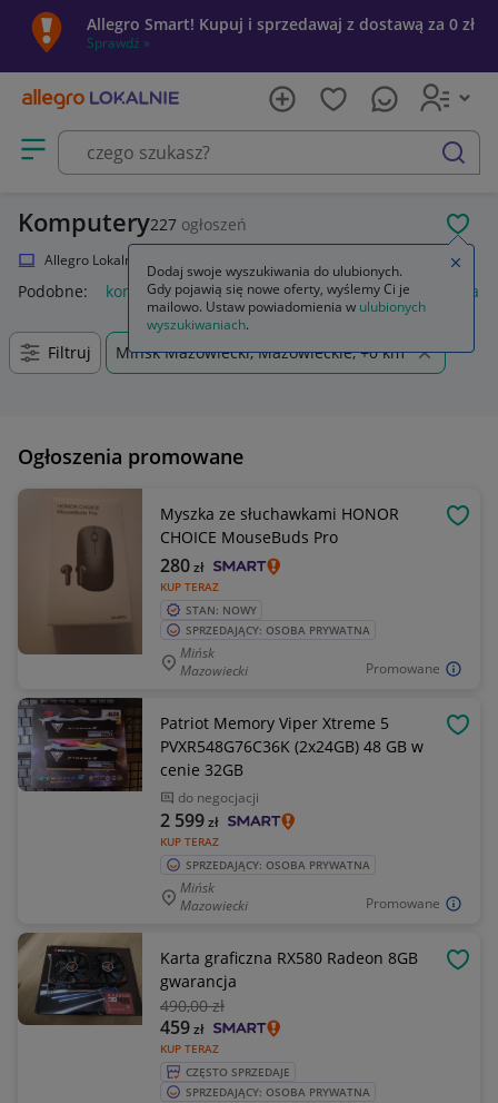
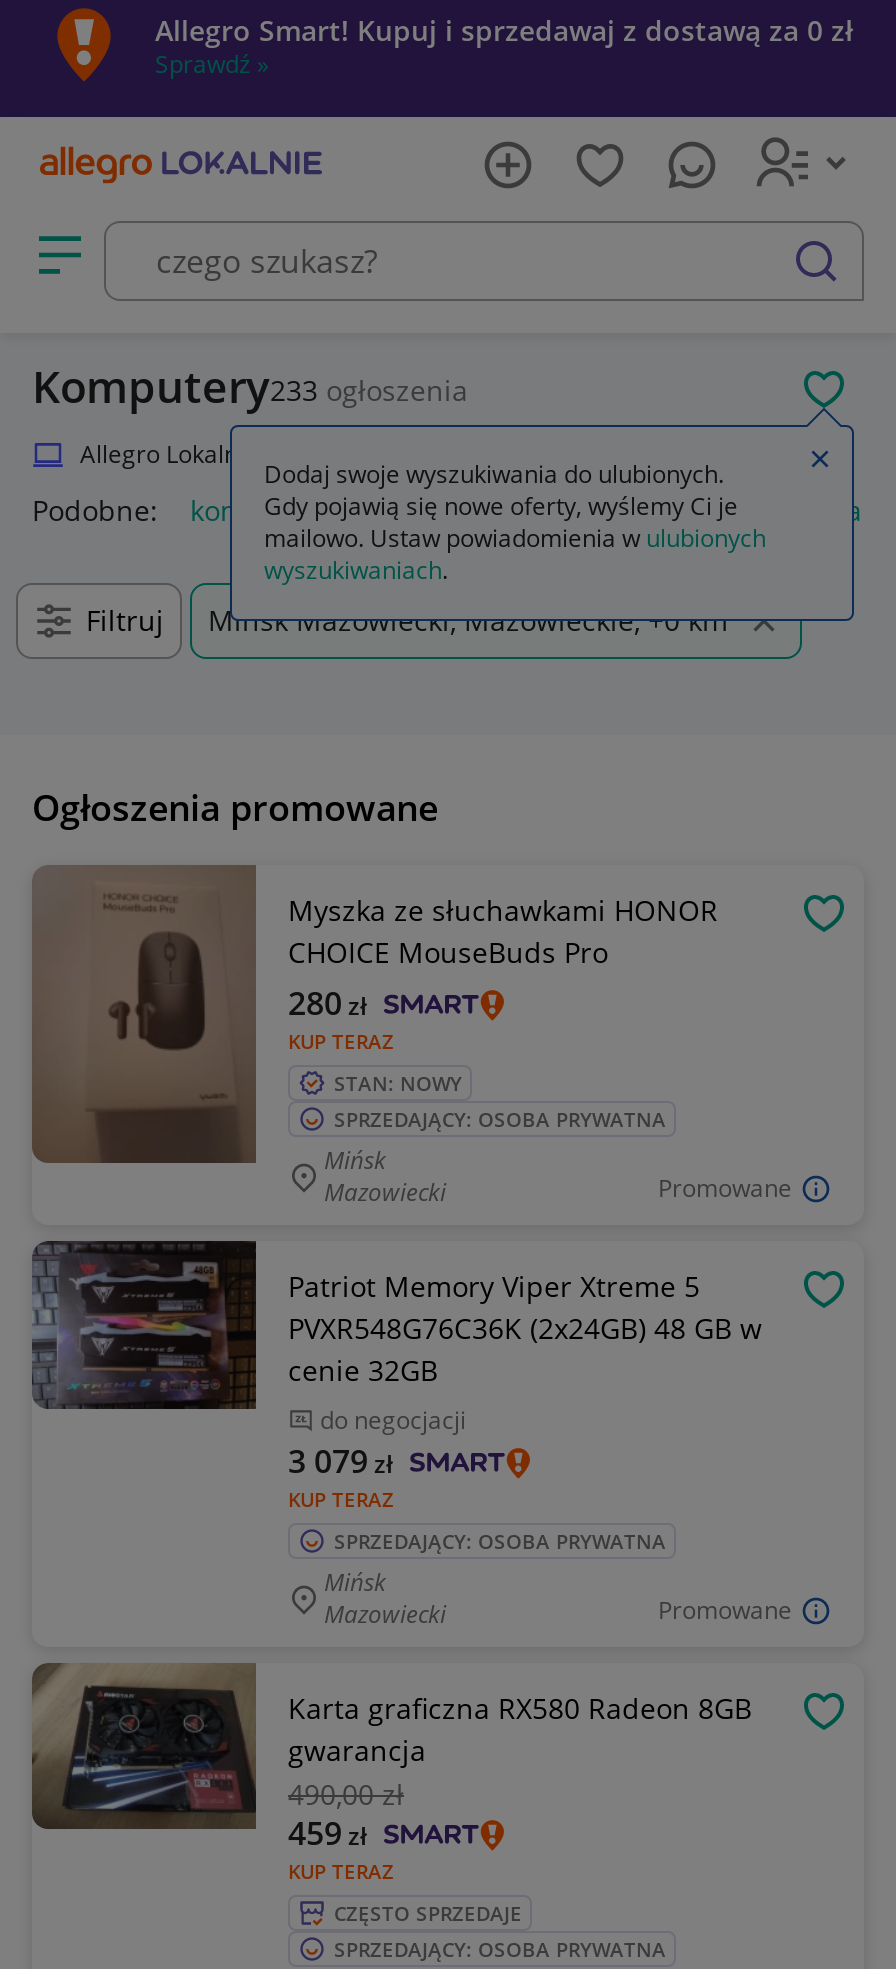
- Komputery227 ogłoszeń
+ Komputery233 ogłoszenia

- 2 599 zł
+ 3 079 zł
